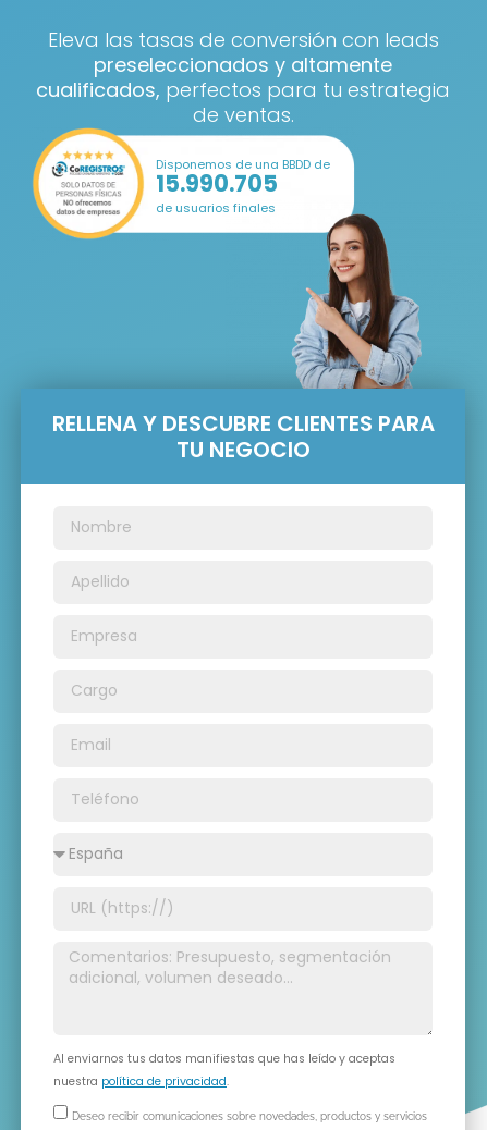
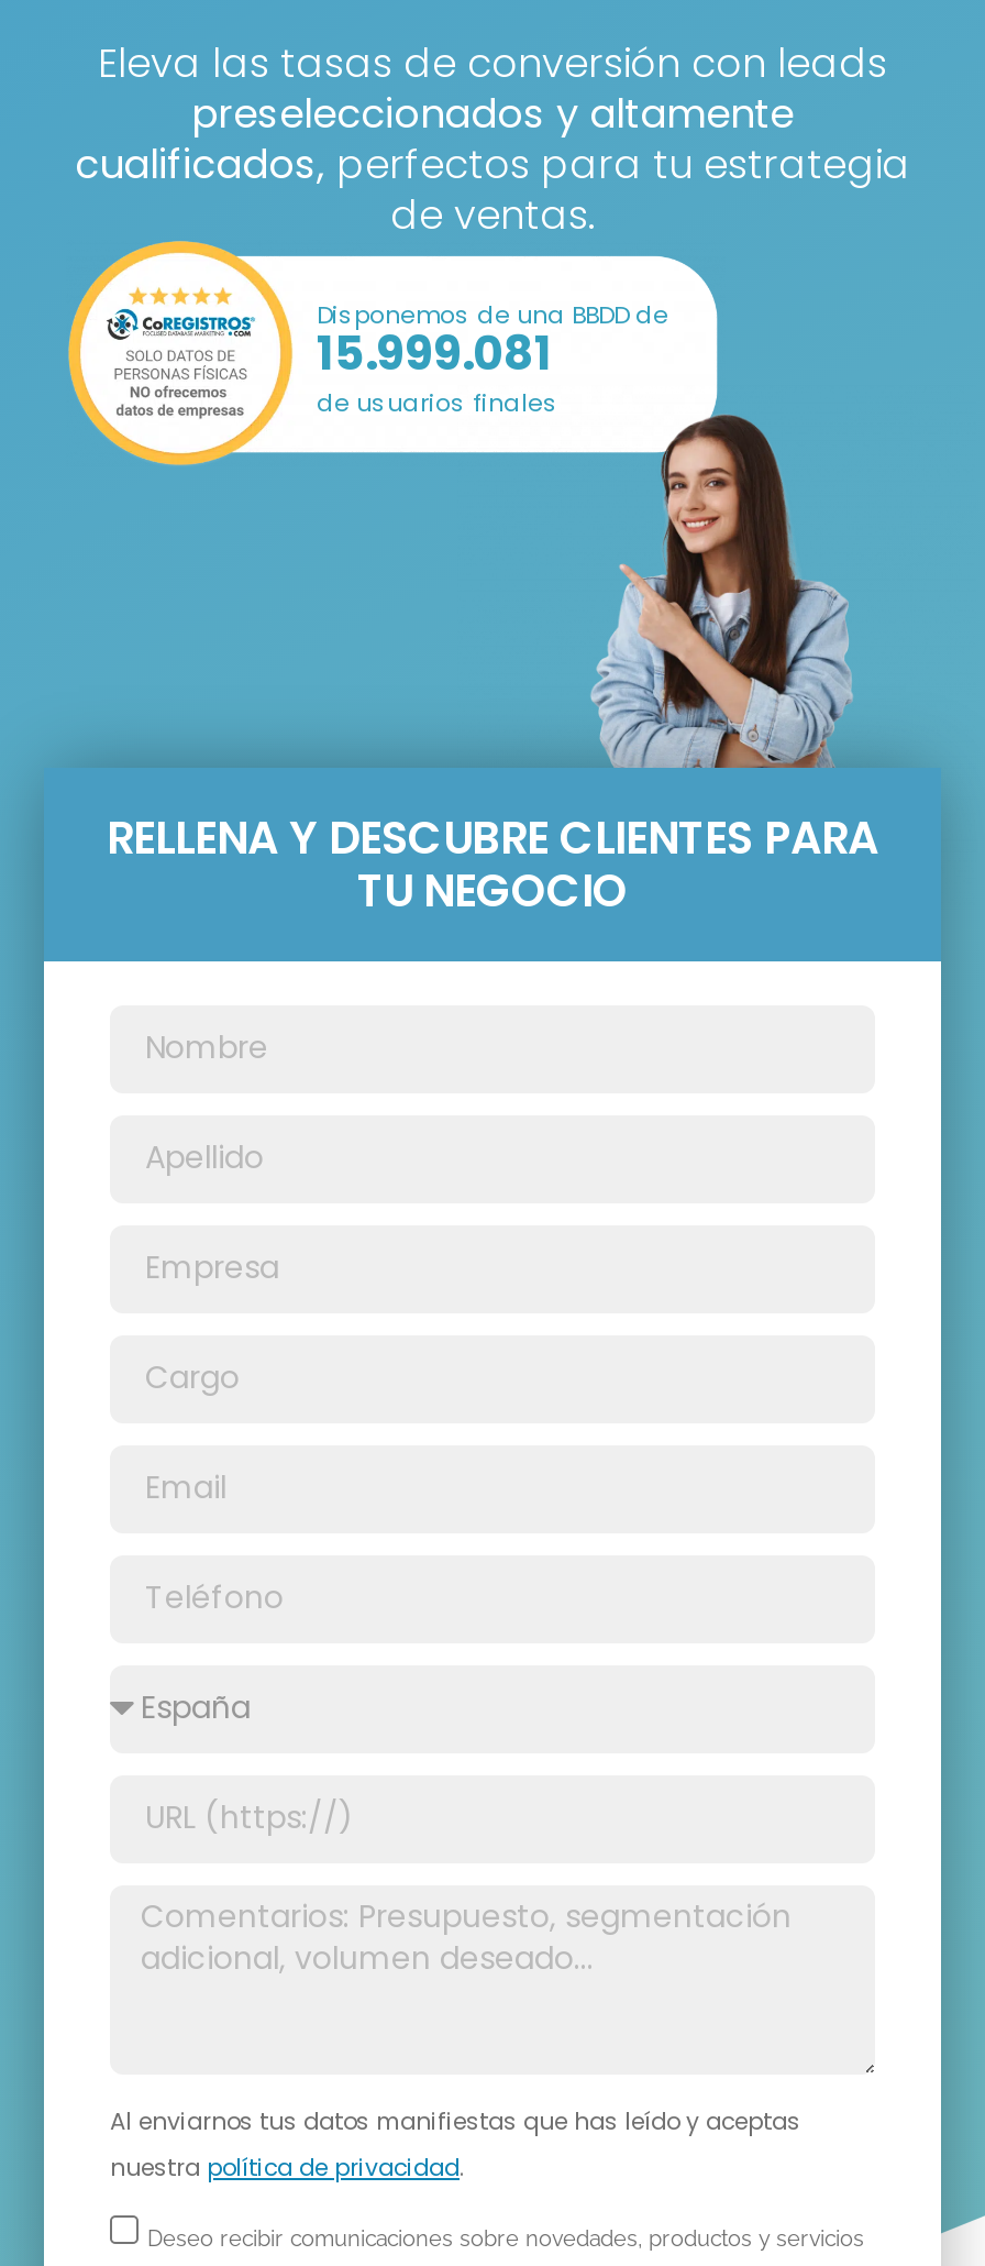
- 15.990.705
+ 15.999.081
